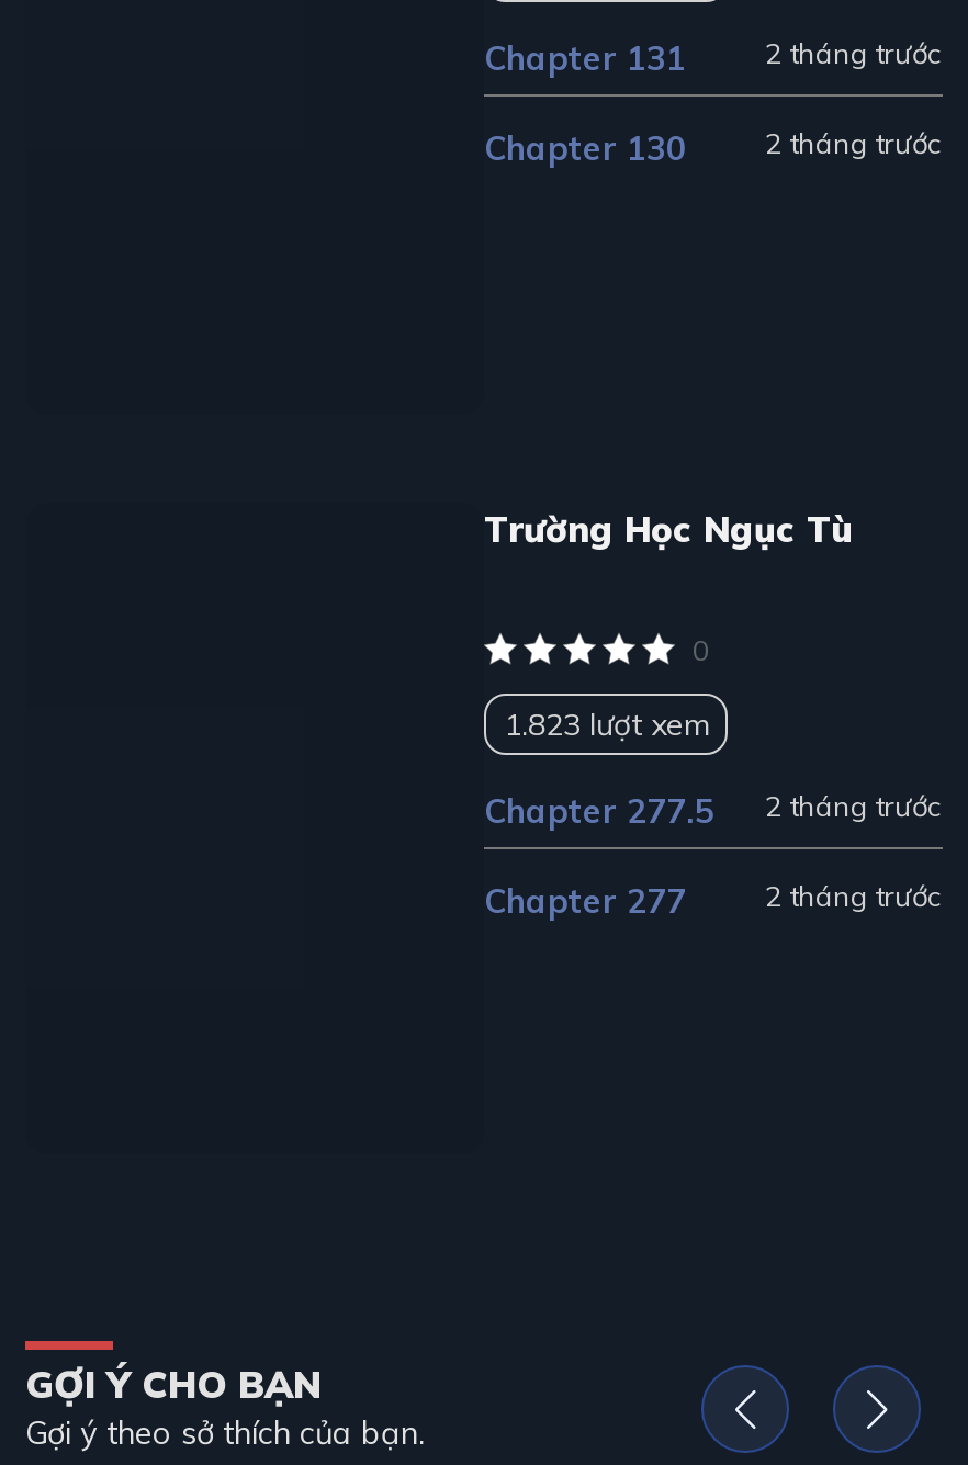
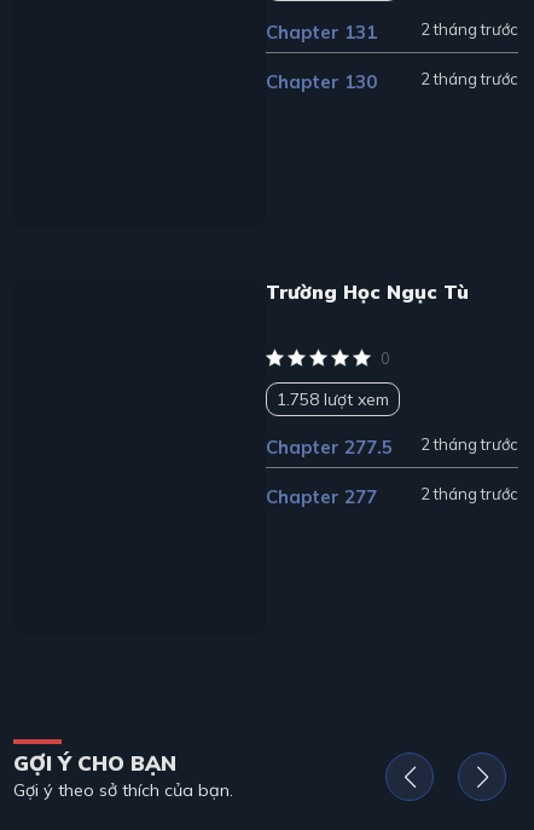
- 1.823 lượt xem
+ 1.758 lượt xem
